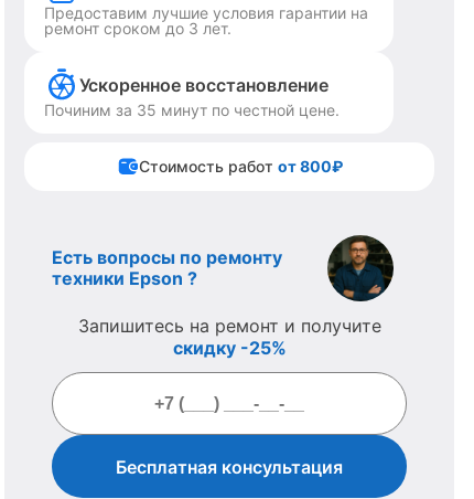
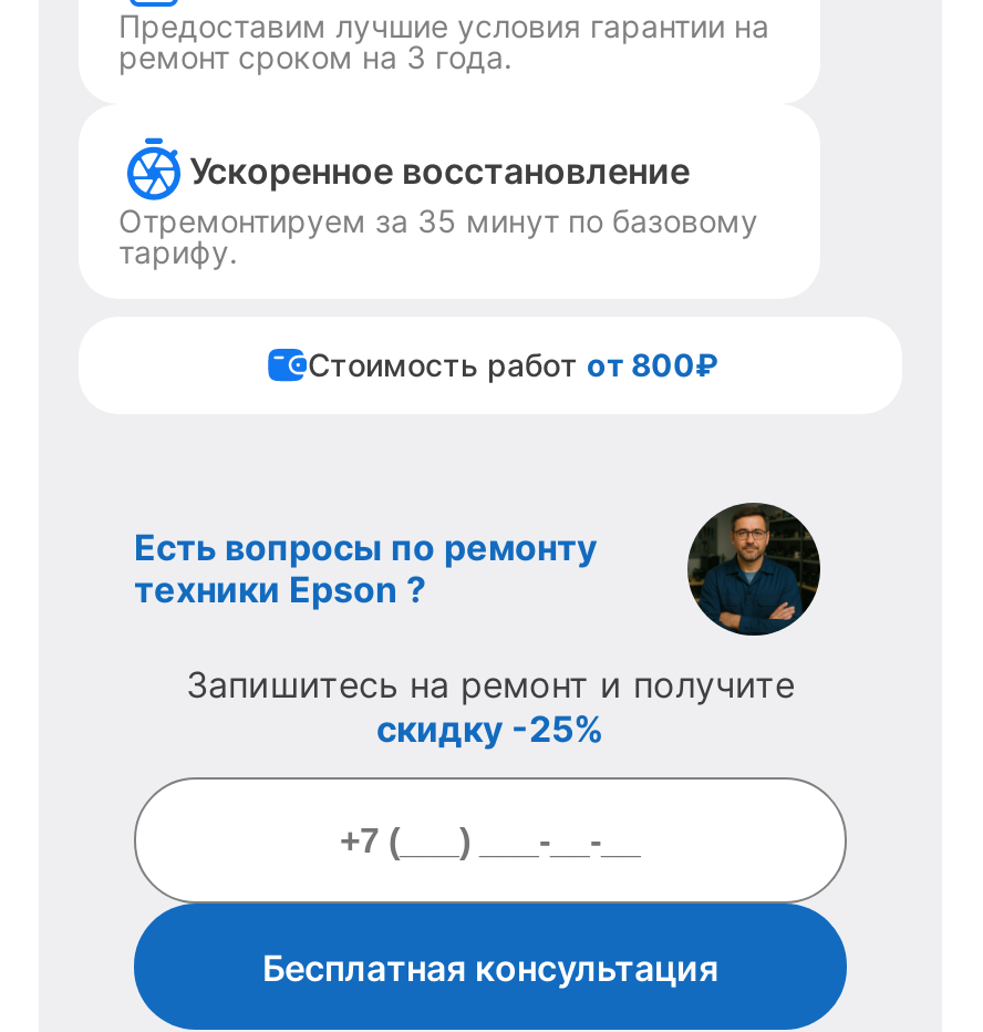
- ремонт сроком до 3 лет.
+ ремонт сроком на 3 года.

- Починим за 35 минут по честной цене.
+ Отремонтируем за 35 минут по базовому
+ тарифу.
